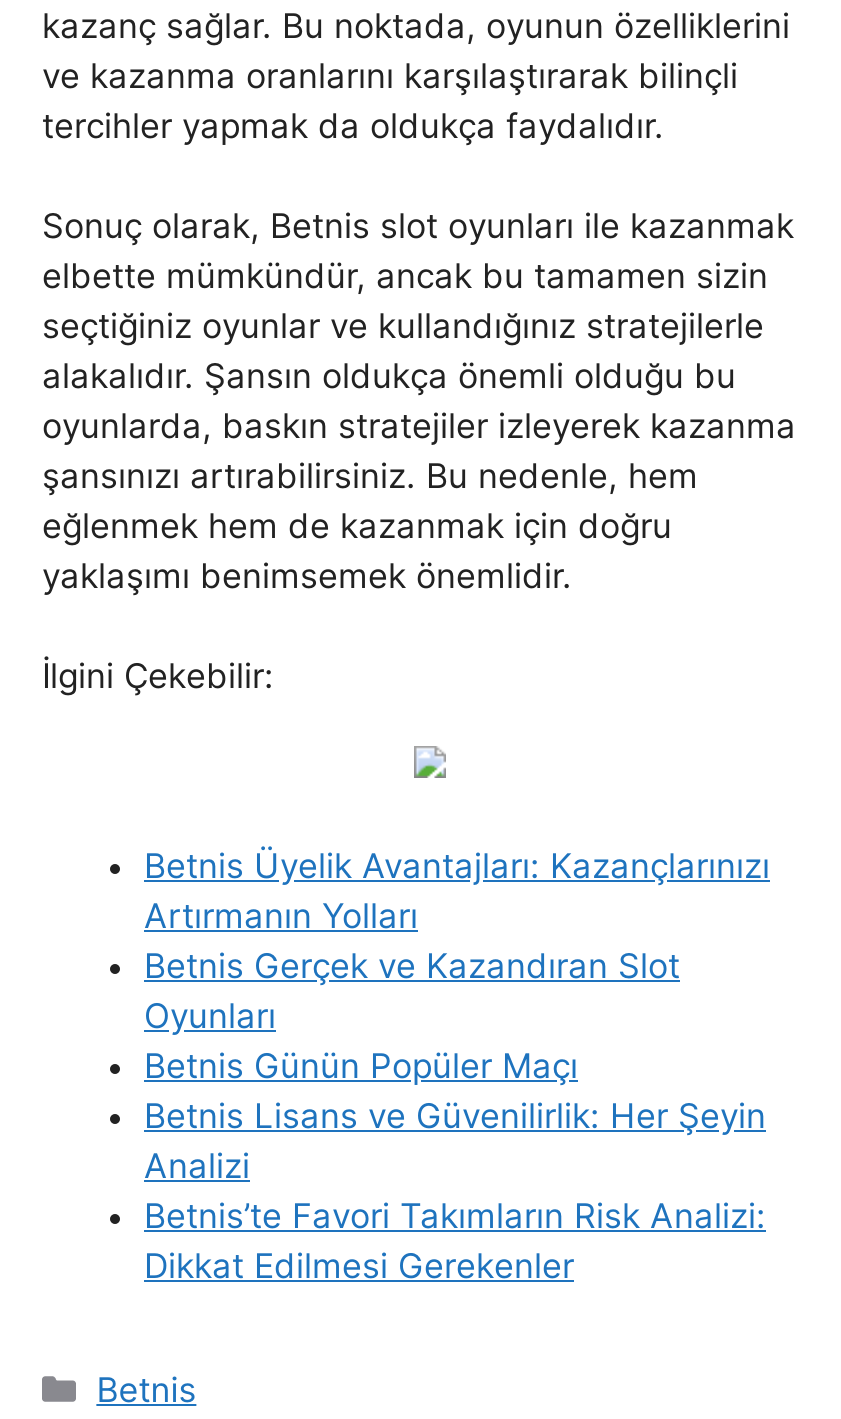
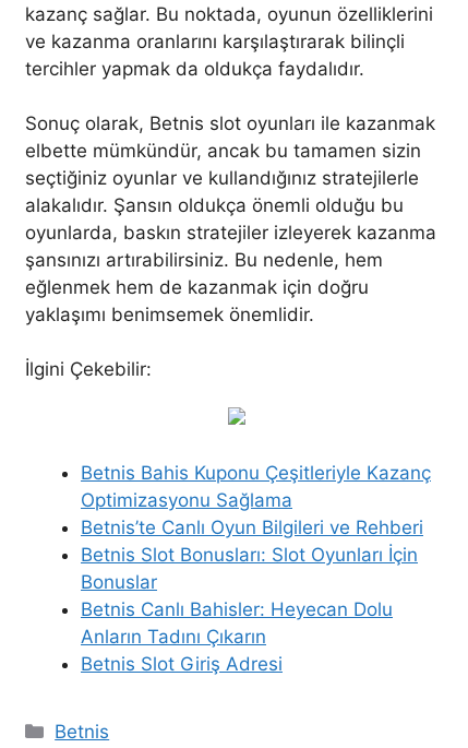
- Betnis Üyelik Avantajları: Kazançlarınızı
- Artırmanın Yolları
- Betnis Gerçek ve Kazandıran Slot
- Oyunları
- Betnis Günün Popüler Maçı
- Betnis Lisans ve Güvenilirlik: Her Şeyin
- Analizi
- Betnis’te Favori Takımların Risk Analizi:
- Dikkat Edilmesi Gerekenler
+ Betnis Bahis Kuponu Çeşitleriyle Kazanç
+ Optimizasyonu Sağlama
+ Betnis’te Canlı Oyun Bilgileri ve Rehberi
+ Betnis Slot Bonusları: Slot Oyunları İçin
+ Bonuslar
+ Betnis Canlı Bahisler: Heyecan Dolu
+ Anların Tadını Çıkarın
+ Betnis Slot Giriş Adresi
